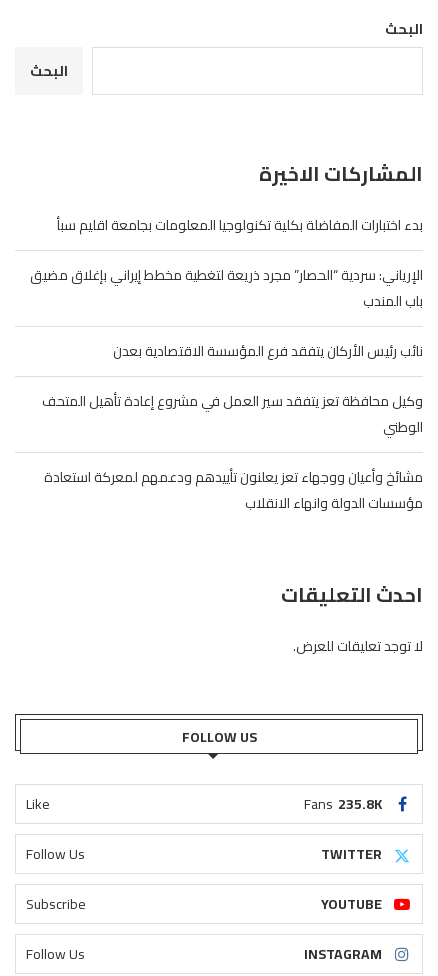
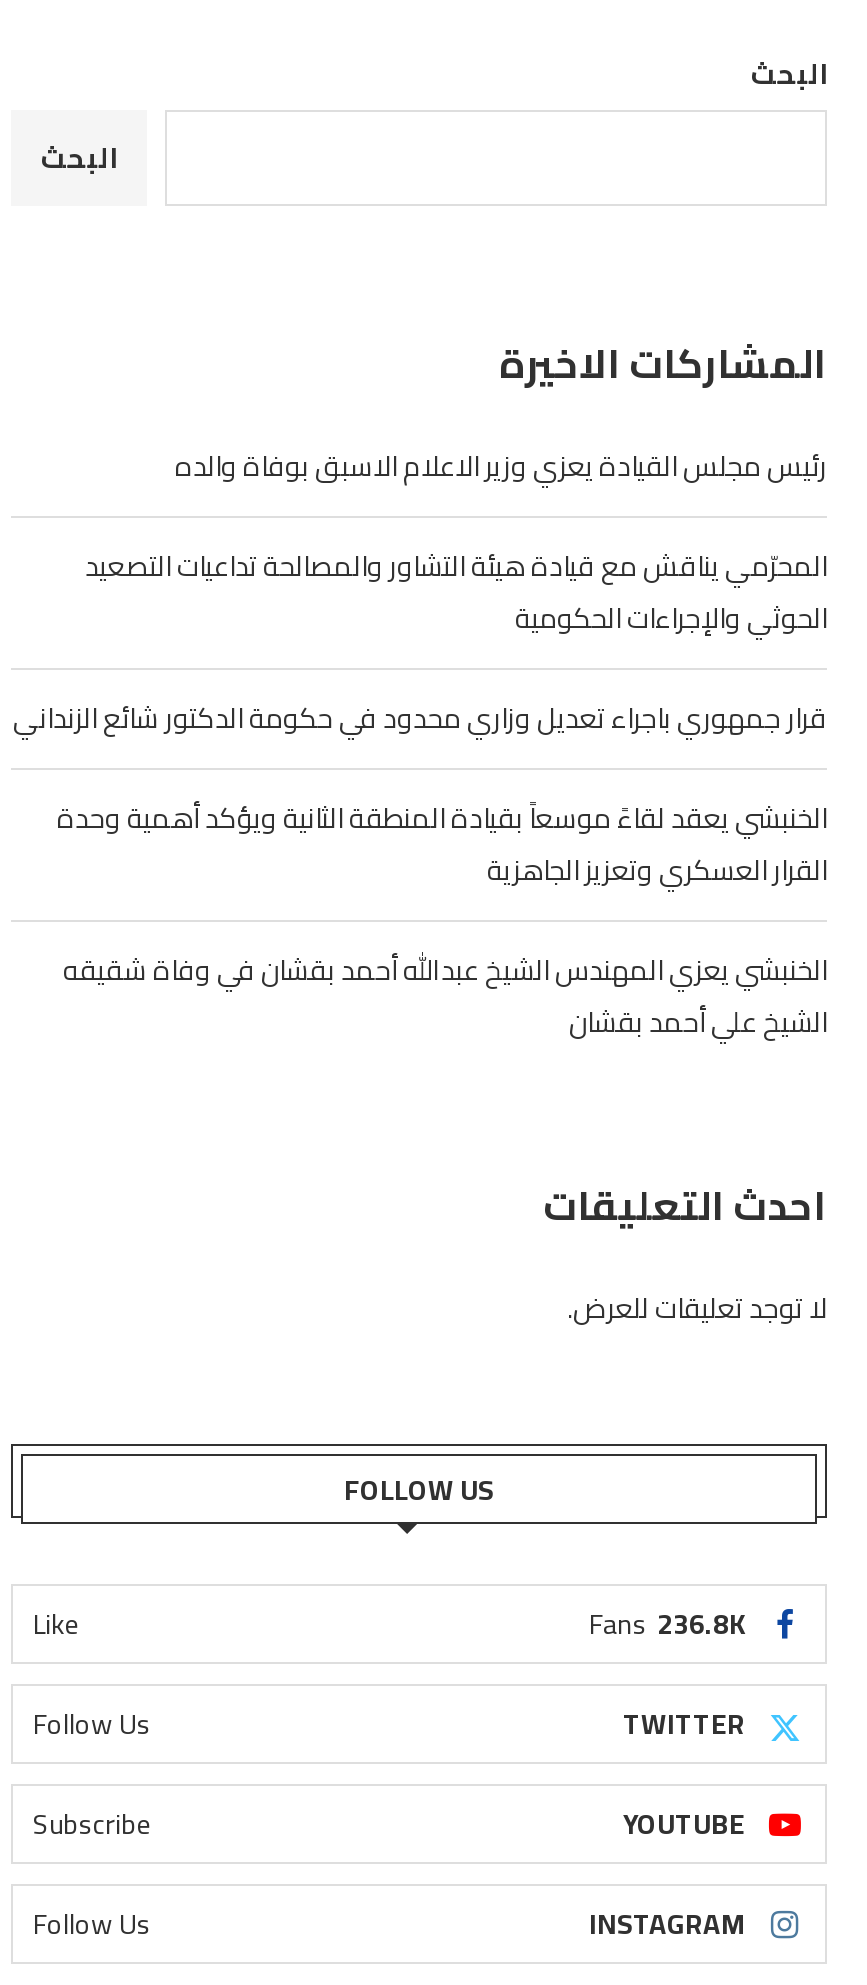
- بدء اختبارات المفاضلة بكلية تكنولوجيا المعلومات بجامعة اقليم سبأ
+ رئيس مجلس القيادة يعزي وزير الاعلام الاسبق بوفاة والده

- الإرياني: سردية “الحصار” مجرد ذريعة لتغطية مخطط إيراني بإغلاق مضيق
- باب المندب
+ المحرّمي يناقش مع قيادة هيئة التشاور والمصالحة تداعيات التصعيد
+ الحوثي والإجراءات الحكومية

- نائب رئيس الأركان يتفقد فرع المؤسسة الاقتصادية بعدن
+ قرار جمهوري باجراء تعديل وزاري محدود في حكومة الدكتور شائع الزنداني

- وكيل محافظة تعز يتفقد سير العمل في مشروع إعادة تأهيل المتحف
- الوطني
+ الخنبشي يعقد لقاءً موسعاً بقيادة المنطقة الثانية ويؤكد أهمية وحدة
+ القرار العسكري وتعزيز الجاهزية

- مشائخ وأعيان ووجهاء تعز يعلنون تأييدهم ودعمهم لمعركة استعادة
- مؤسسات الدولة وانهاء الانقلاب
+ الخنبشي يعزي المهندس الشيخ عبدالله أحمد بقشان في وفاة شقيقه
+ الشيخ علي أحمد بقشان

- Fans 235.8K
+ Fans 236.8K
